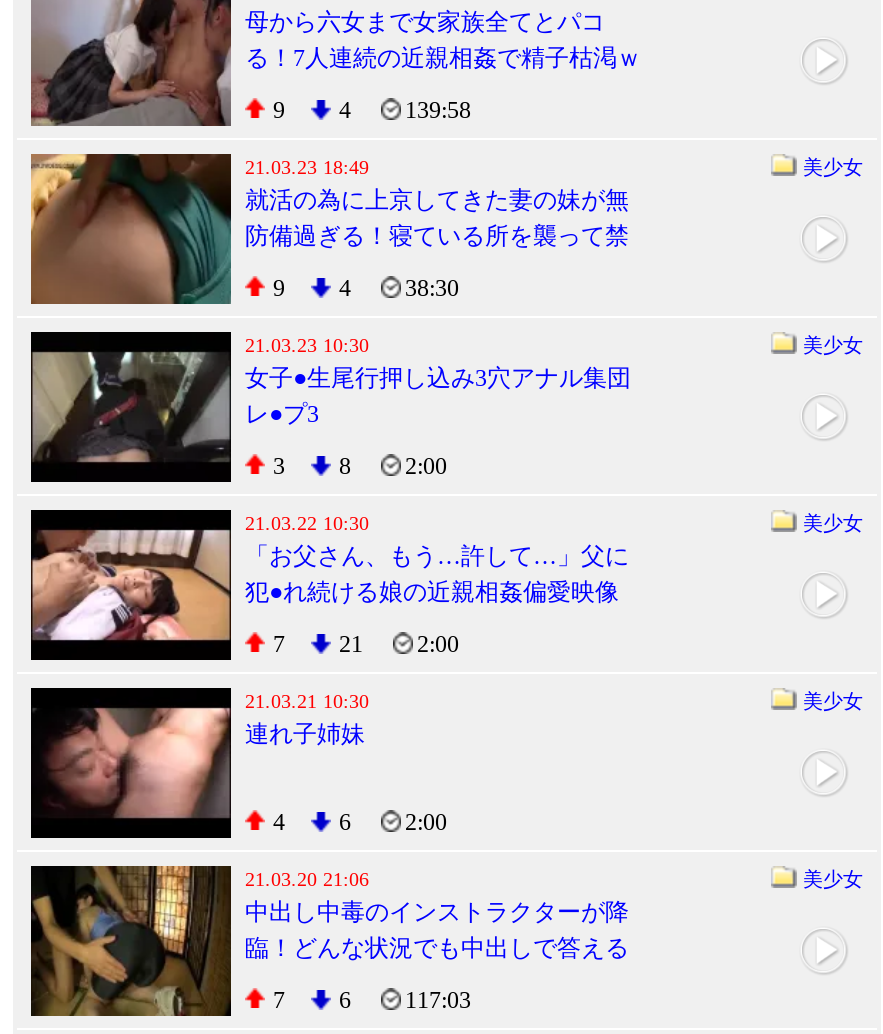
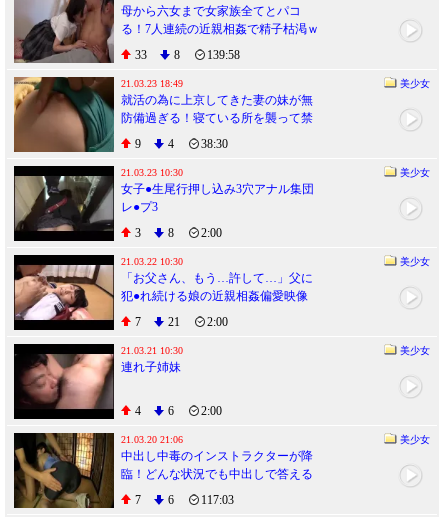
- 9
+ 33

- 4
+ 8
